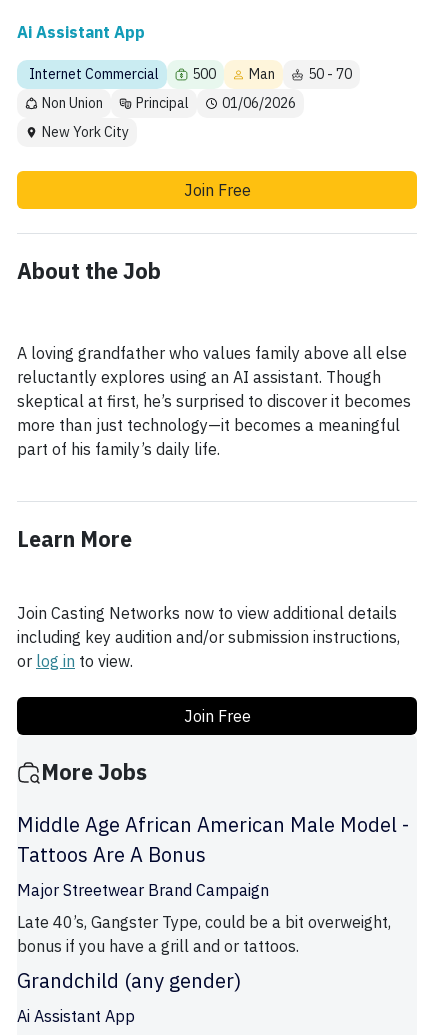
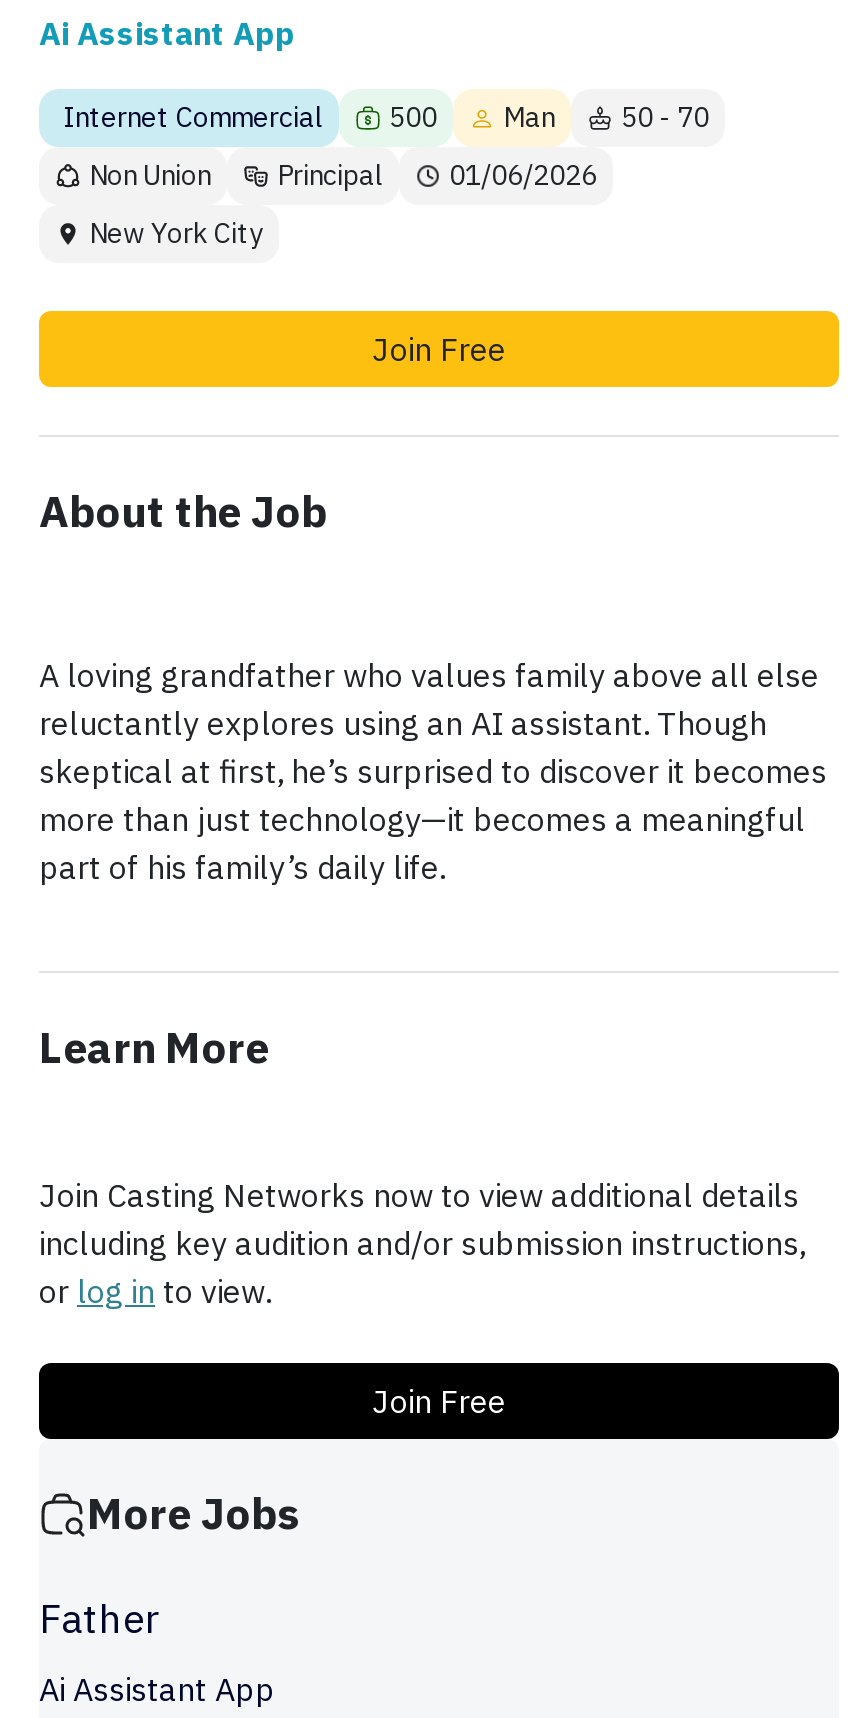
- Middle Age African American Male Model -
- Tattoos Are A Bonus
- Major Streetwear Brand Campaign
- Late 40’s, Gangster Type, could be a bit overweight,
- bonus if you have a grill and or tattoos.
- Grandchild (any gender)
+ Father
